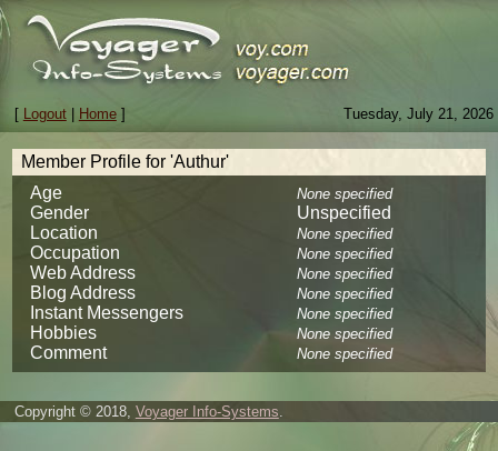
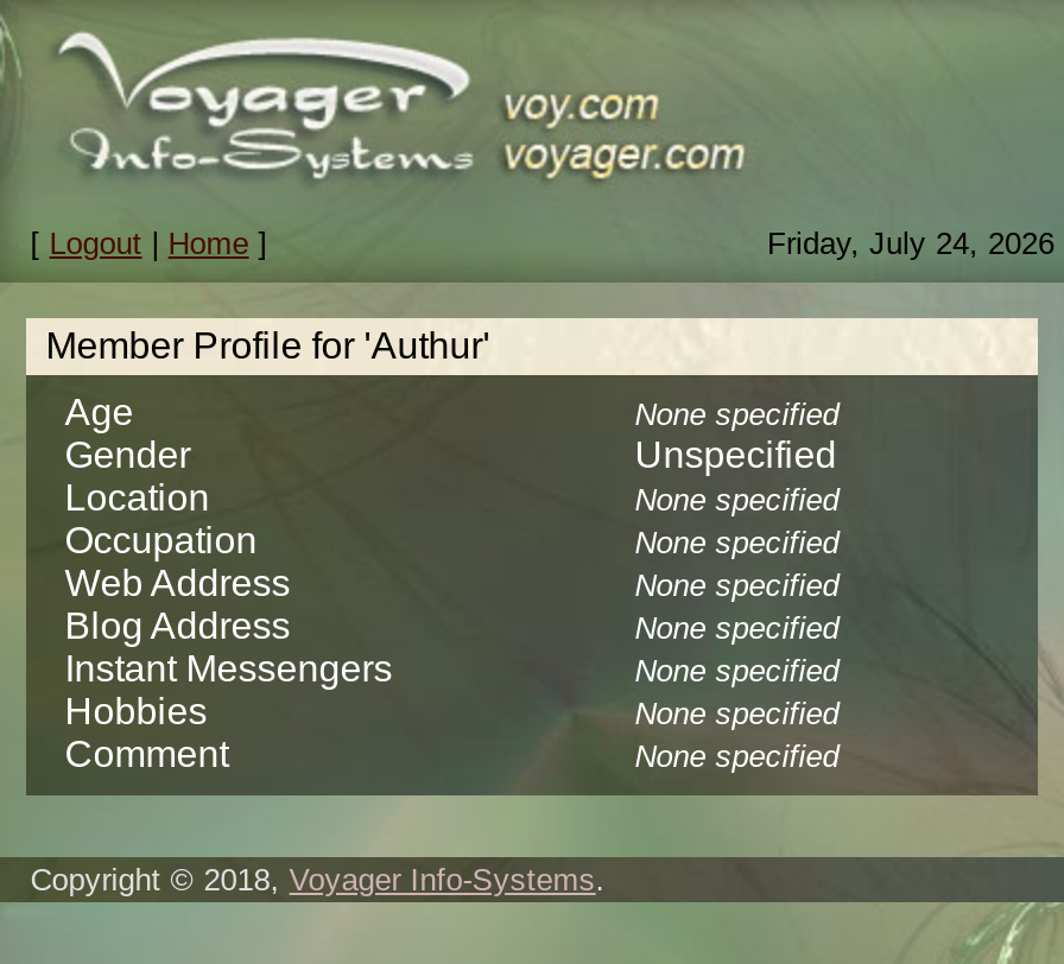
- Tuesday, July 21, 2026
+ Friday, July 24, 2026
